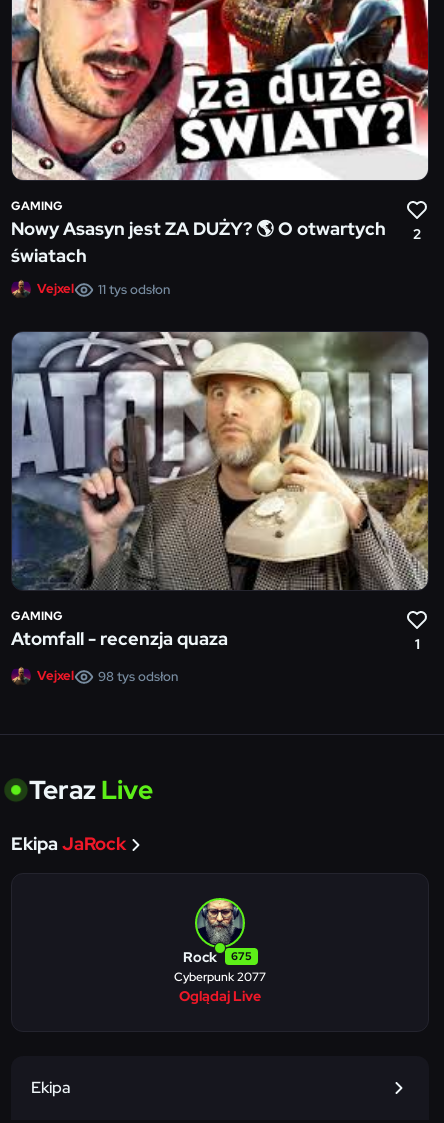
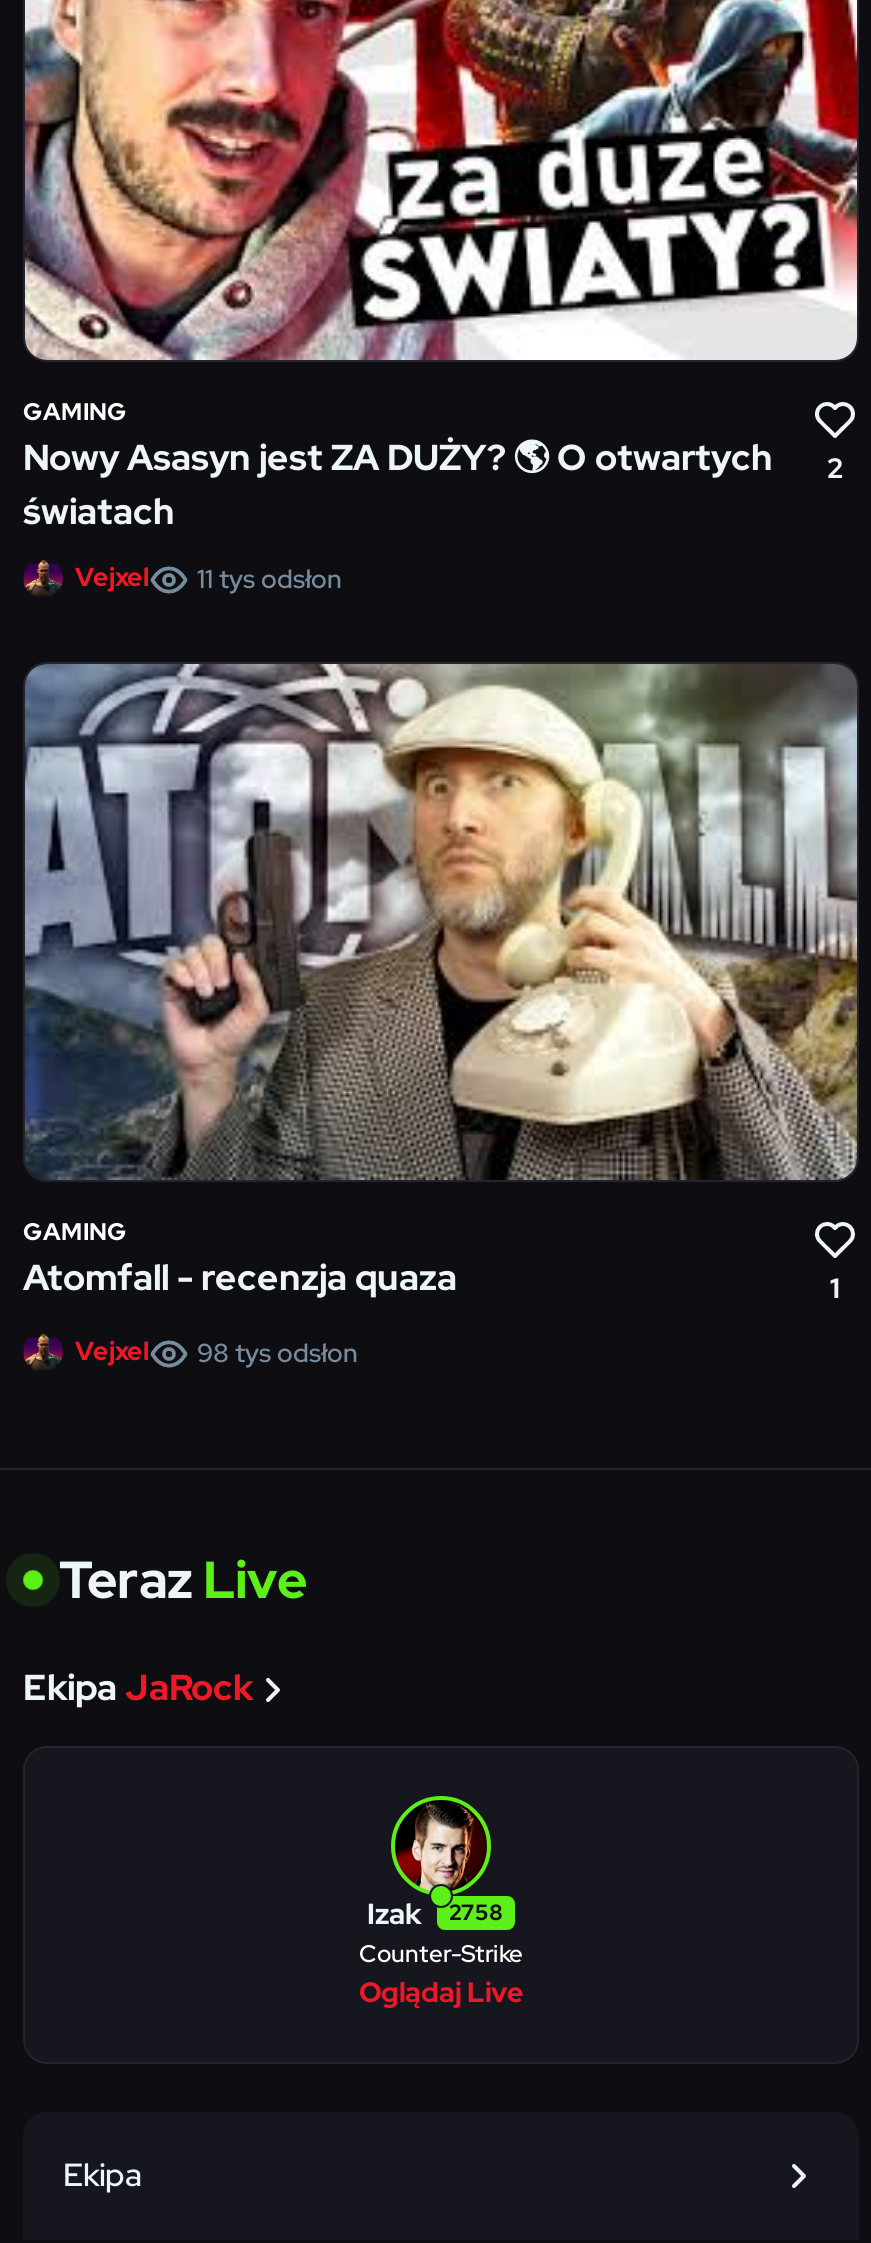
- [image]
- Rock
- 675
- Cyberpunk 2077
+ [image]
+ Izak
+ 2758
+ Counter-Strike
